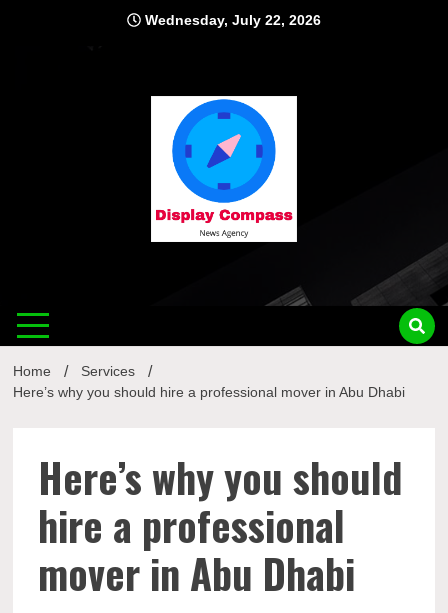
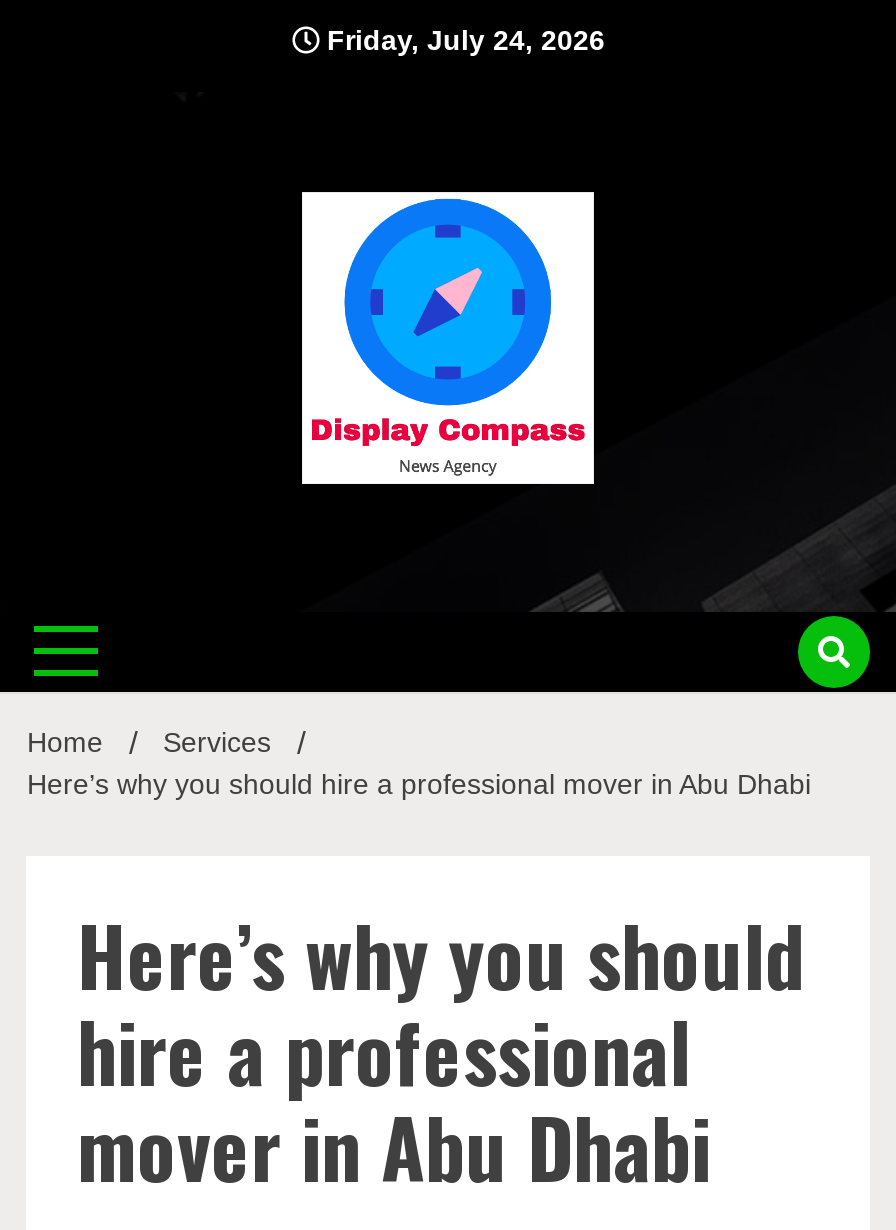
- Wednesday, July 22, 2026
+ Friday, July 24, 2026
